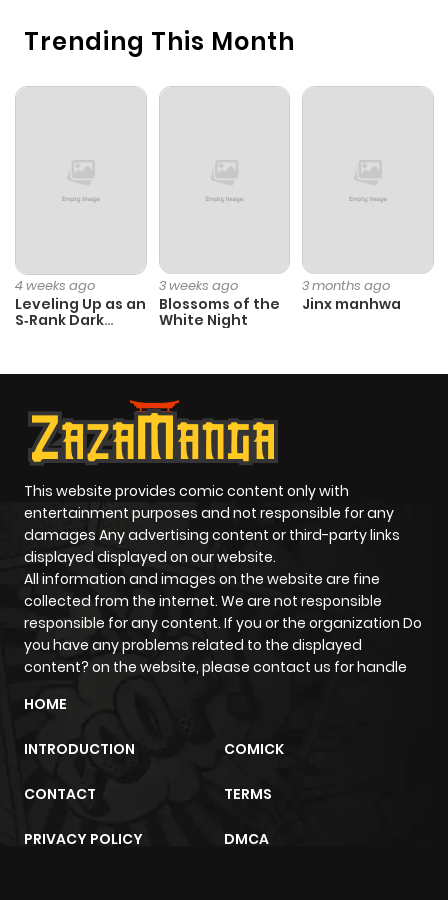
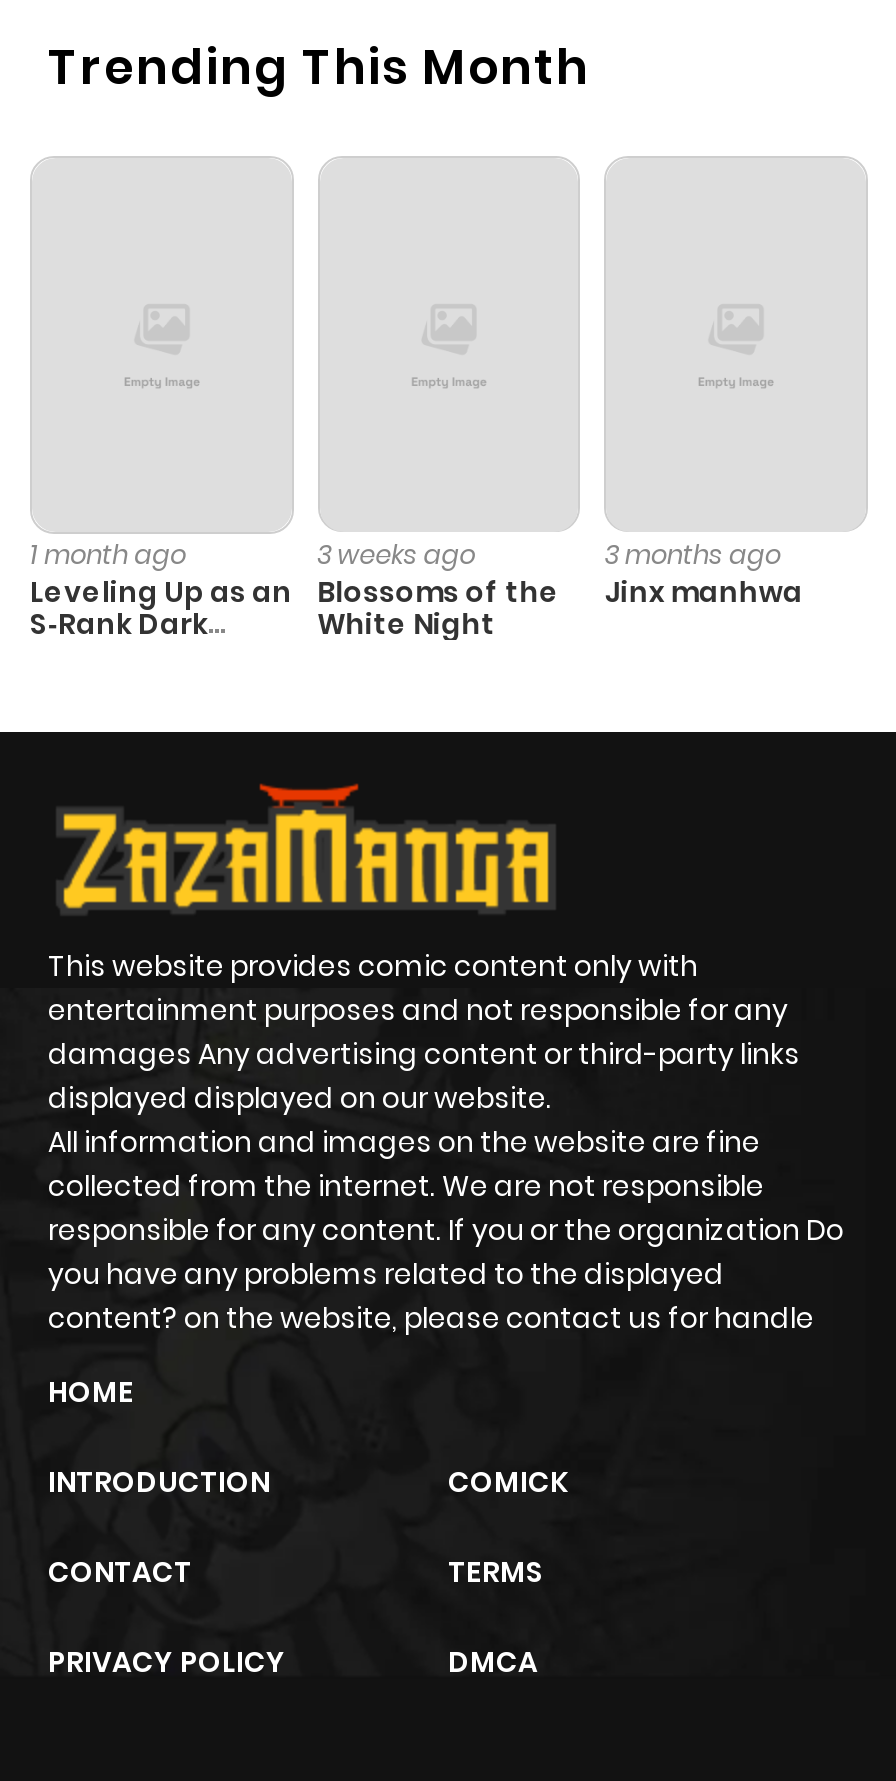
- 4 weeks ago
+ 1 month ago
